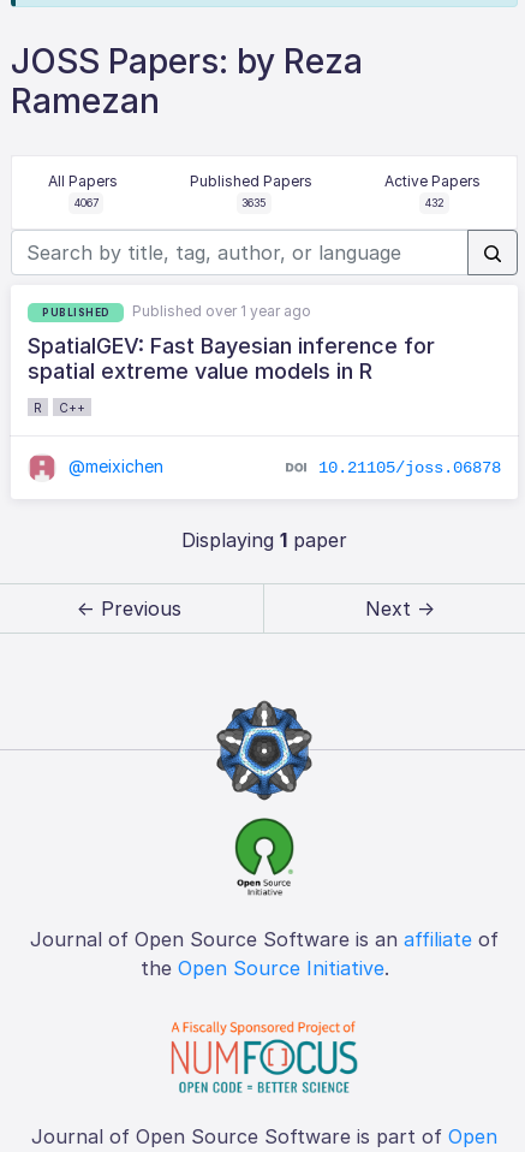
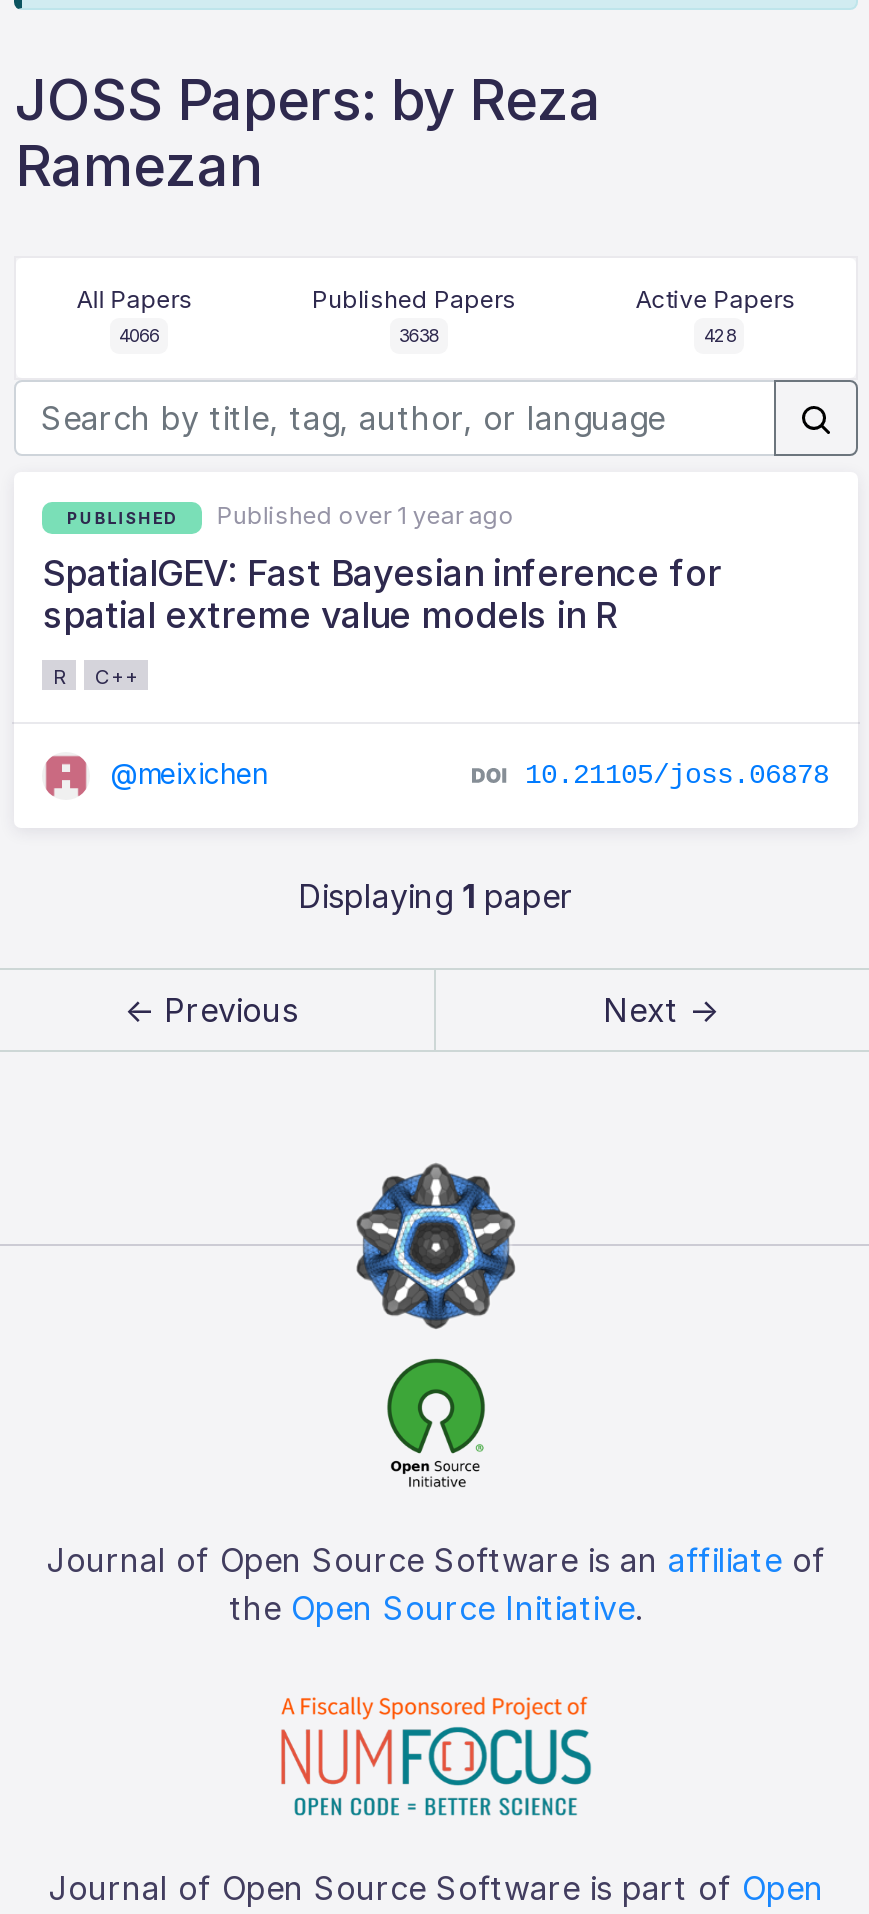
- 4067
+ 4066

- 3635
+ 3638

- 432
+ 428
